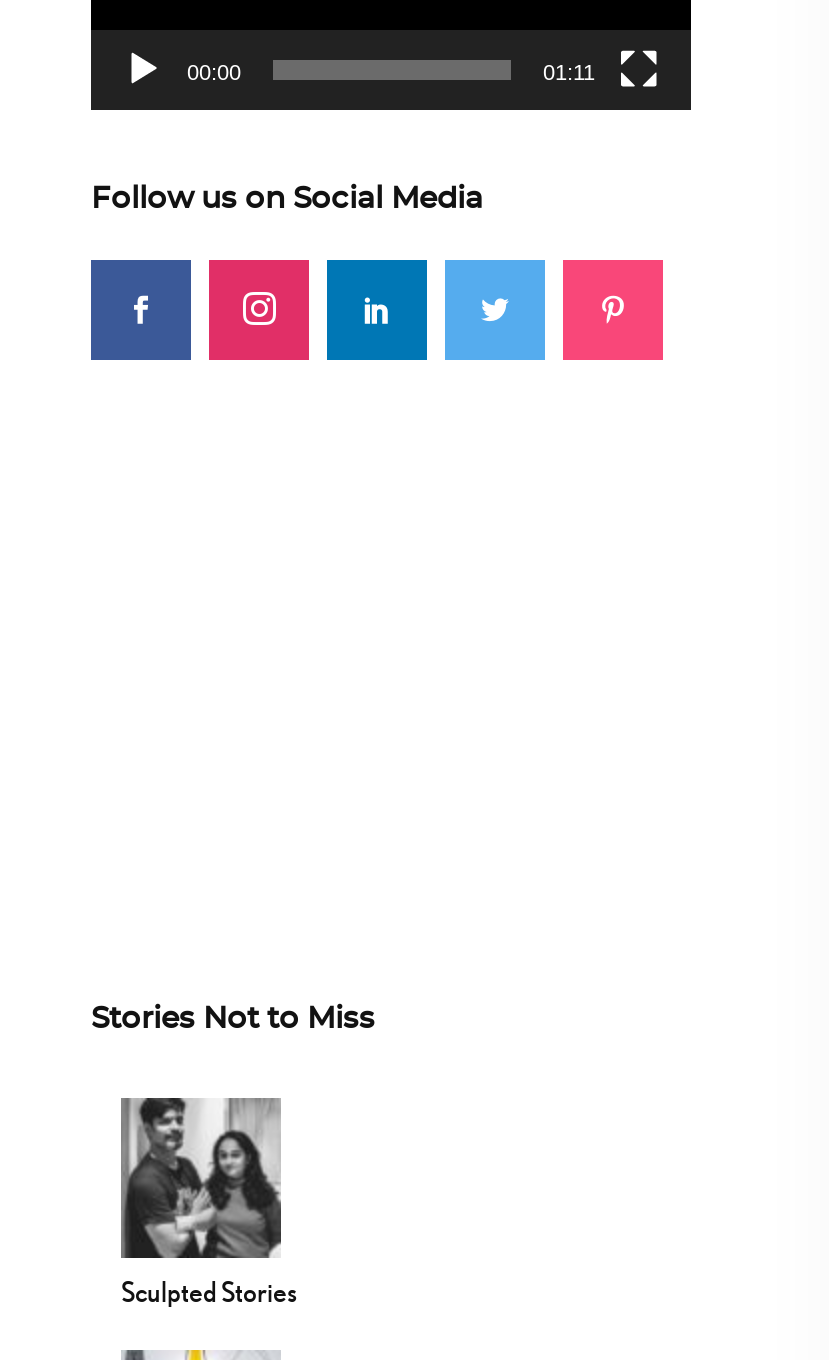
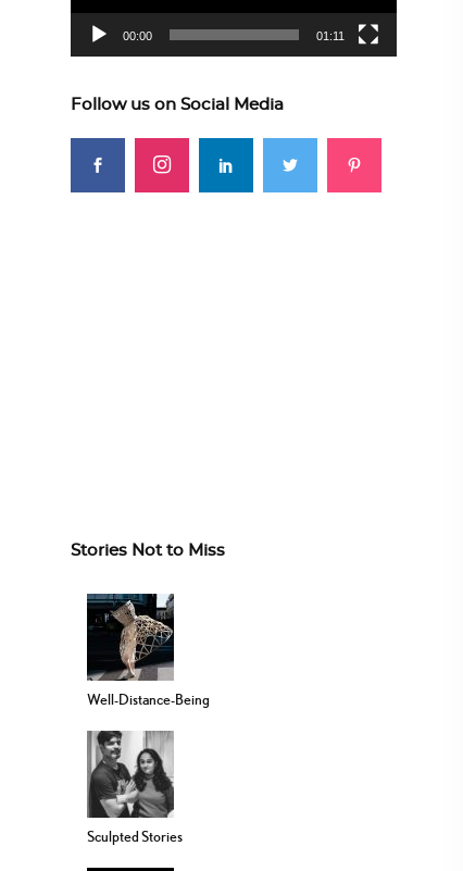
+ [image]
+ Well-Distance-Being
